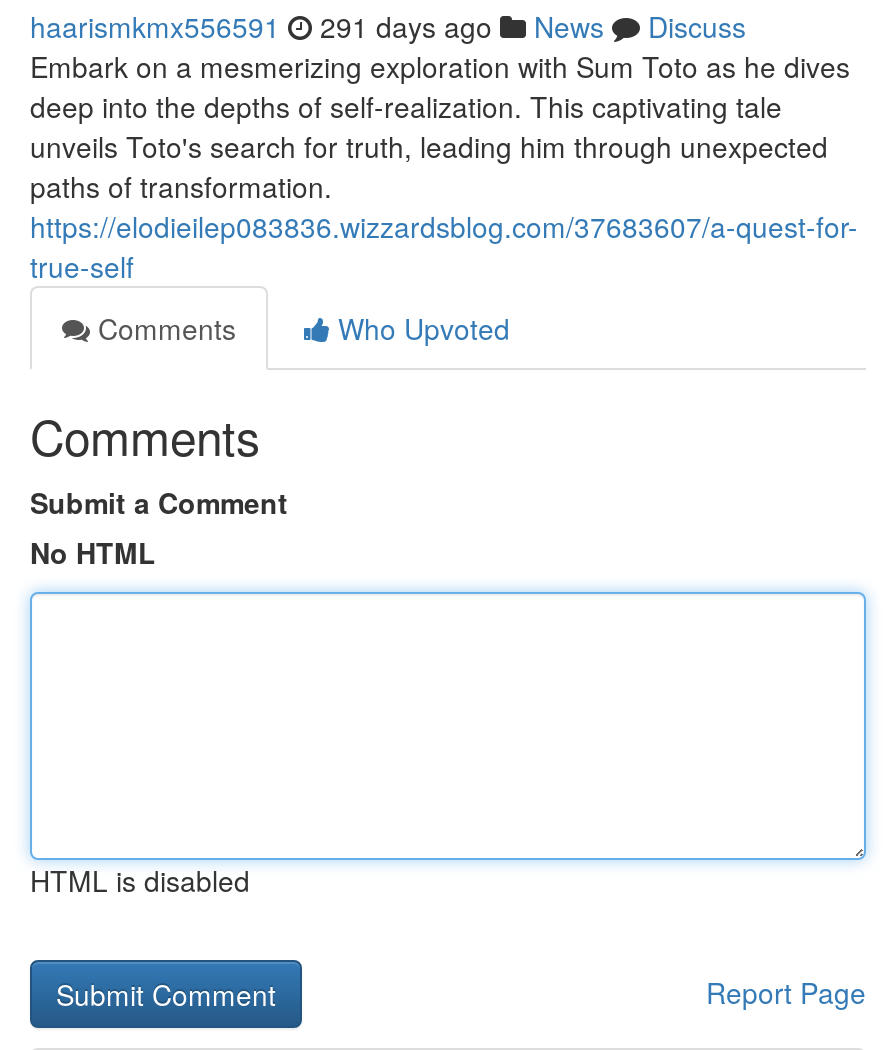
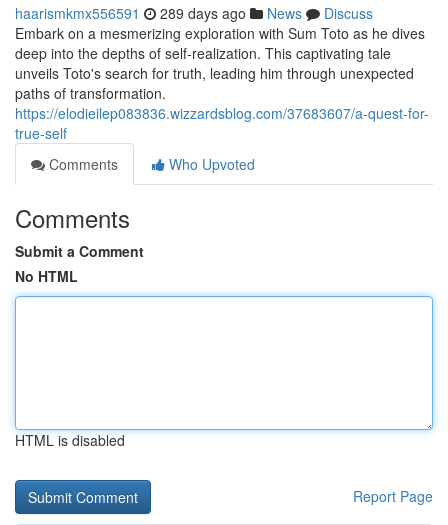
- haarismkmx556591 291 days ago News Discuss
+ haarismkmx556591 289 days ago News Discuss
